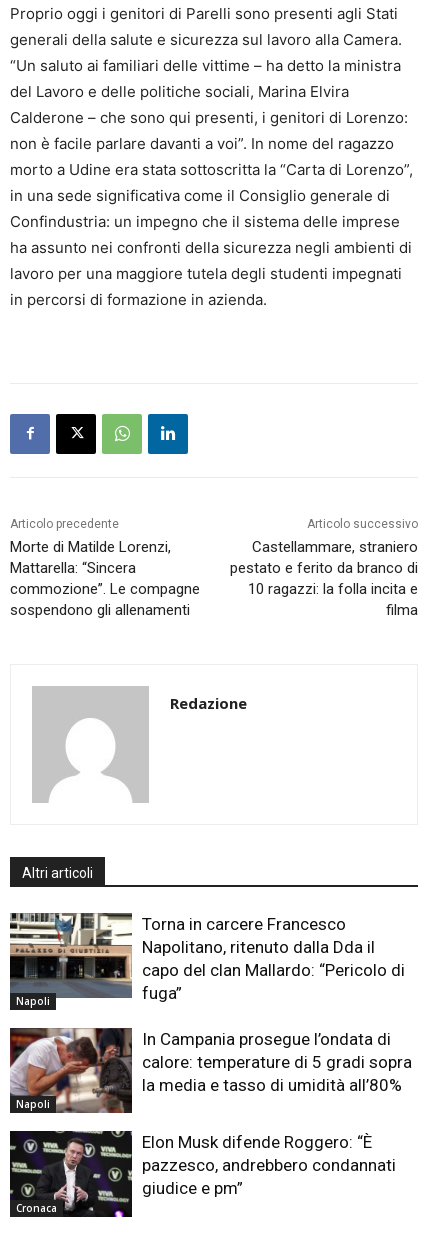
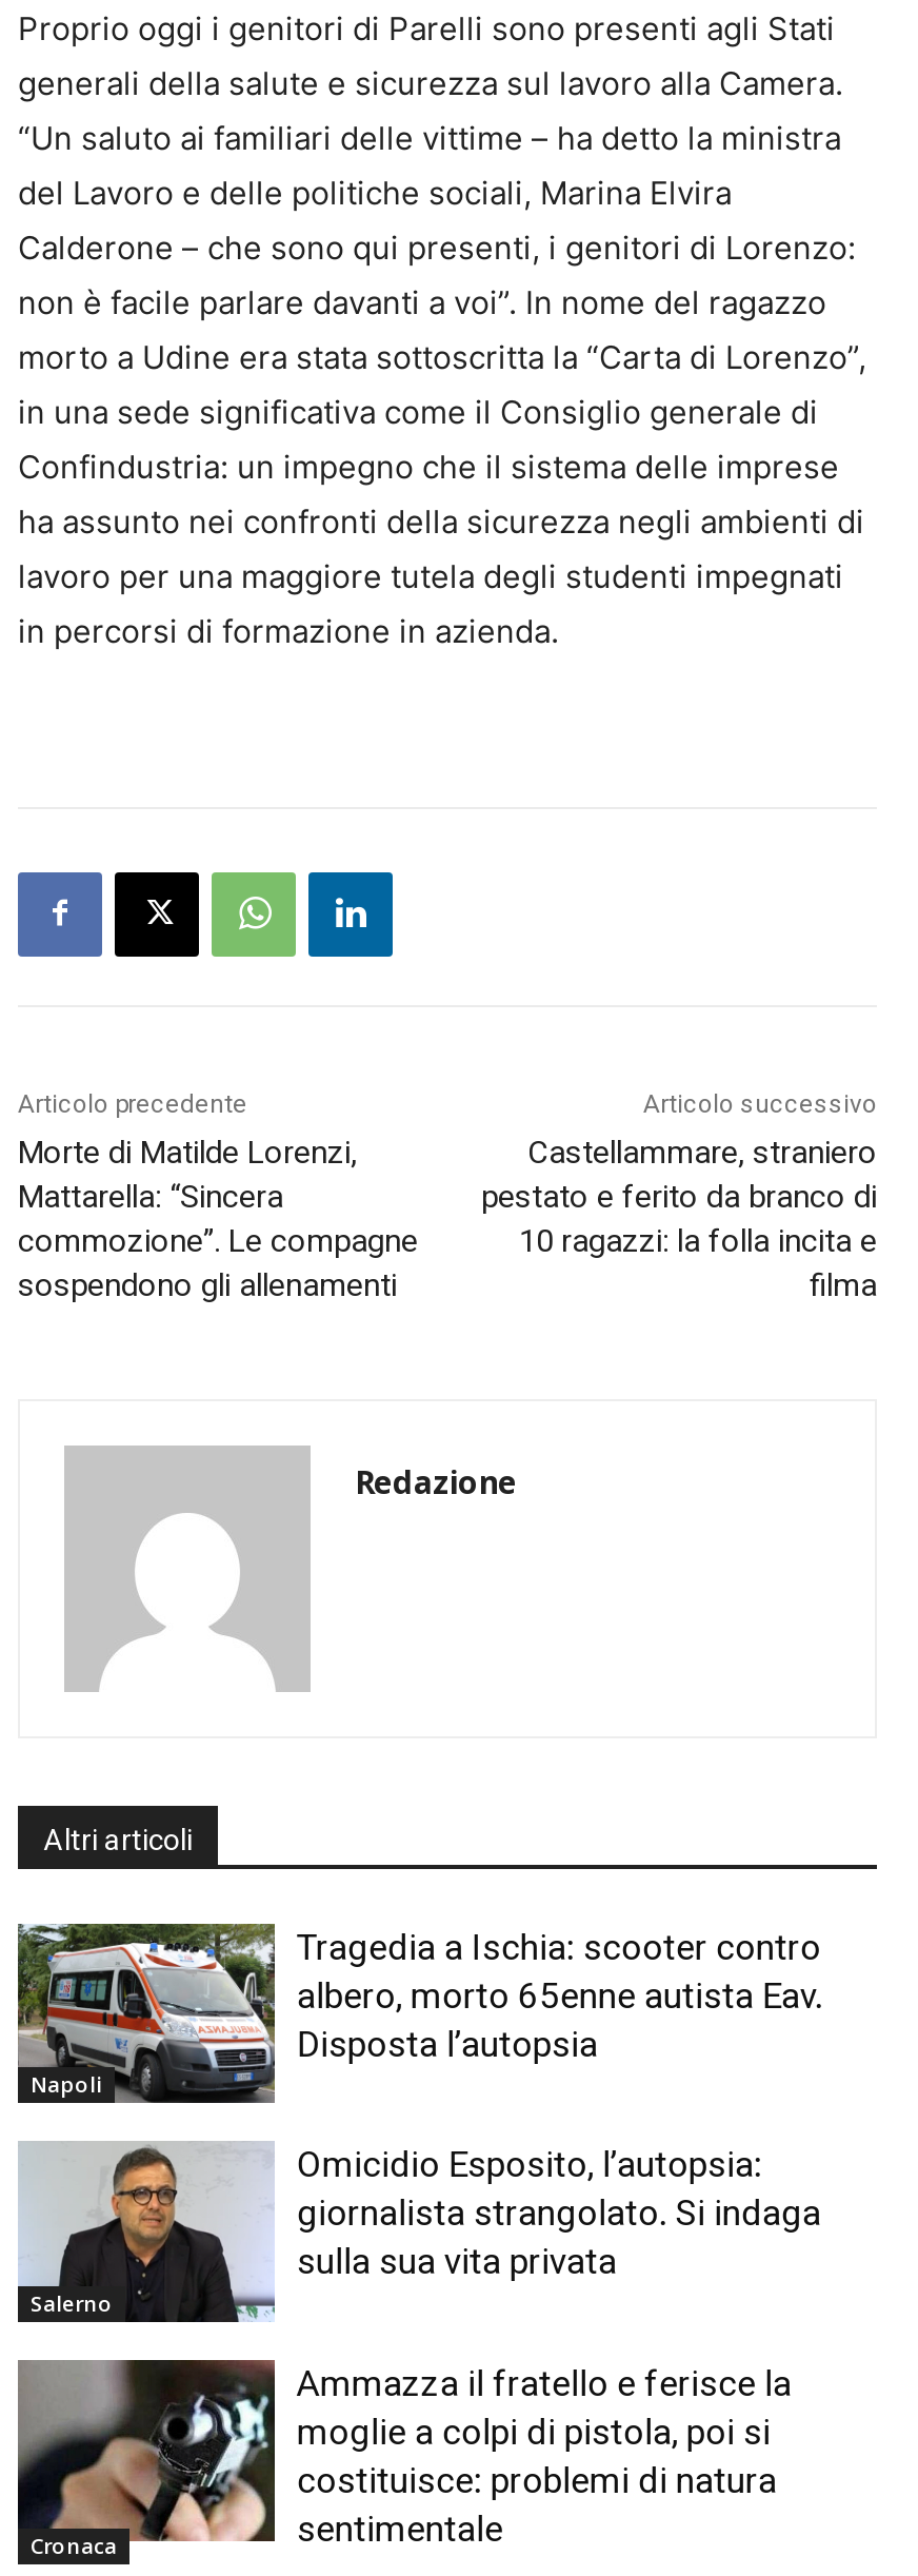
- [image]
- Torna in carcere Francesco
- Napolitano, ritenuto dalla Dda il
- capo del clan Mallardo: “Pericolo di
- fuga”
+ [image]
+ Tragedia a Ischia: scooter contro
+ albero, morto 65enne autista Eav.
+ Disposta l’autopsia

- [image]
- Napoli
+ [image]
+ Salerno

- In Campania prosegue l’ondata di
- calore: temperature di 5 gradi sopra
- la media e tasso di umidità all’80%
+ Omicidio Esposito, l’autopsia:
+ giornalista strangolato. Si indaga
+ sulla sua vita privata

- [image]
- Elon Musk difende Roggero: “È
- pazzesco, andrebbero condannati
- giudice e pm”
+ [image]
+ Ammazza il fratello e ferisce la
+ moglie a colpi di pistola, poi si
+ costituisce: problemi di natura
+ sentimentale
